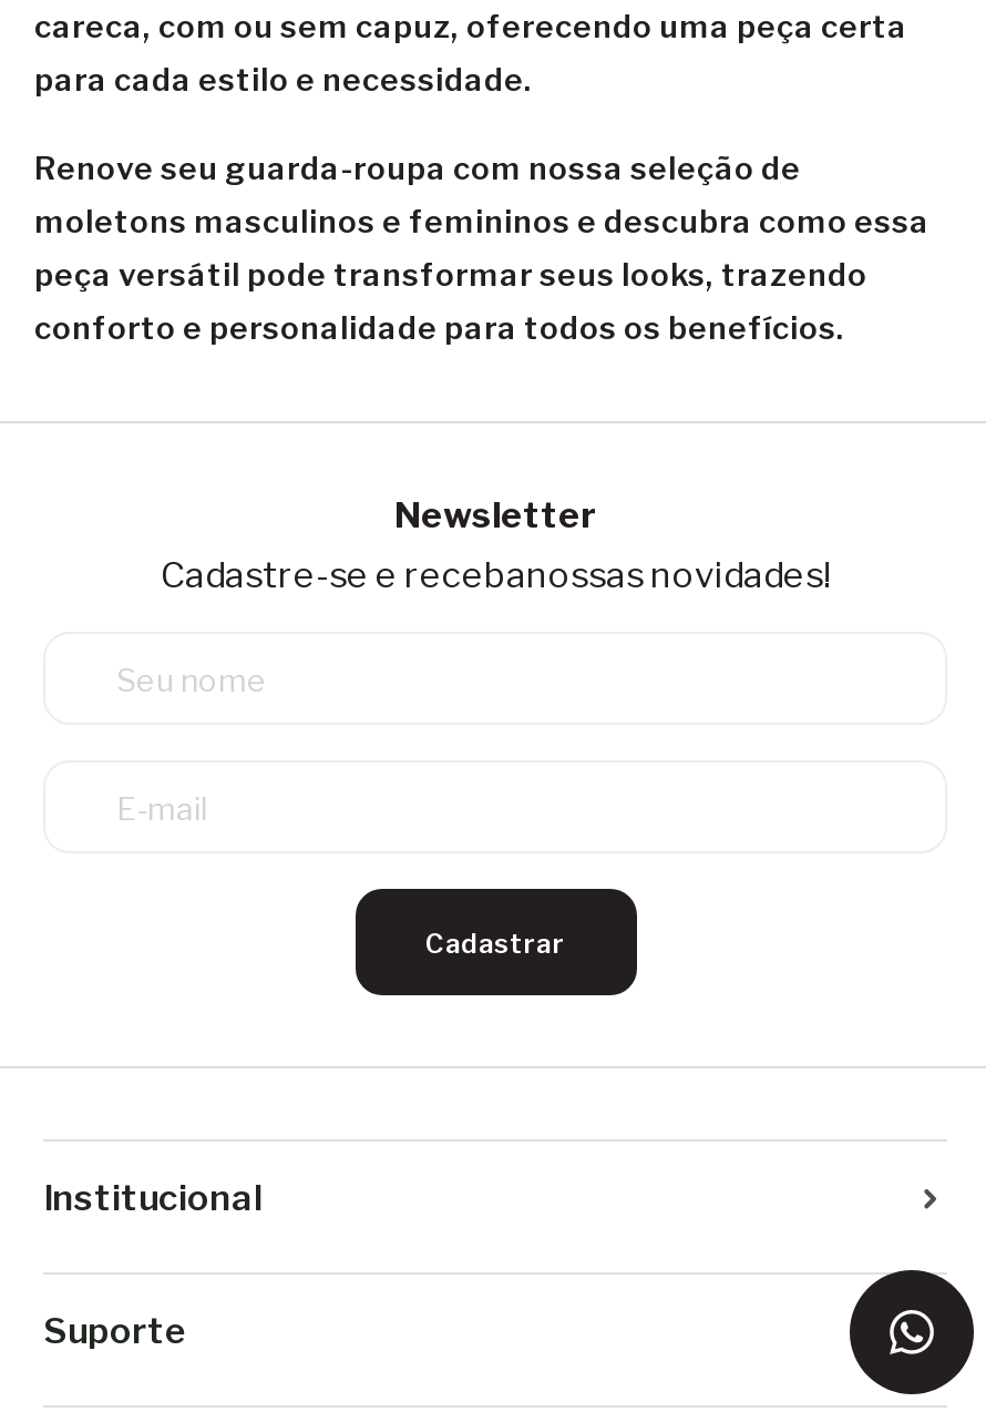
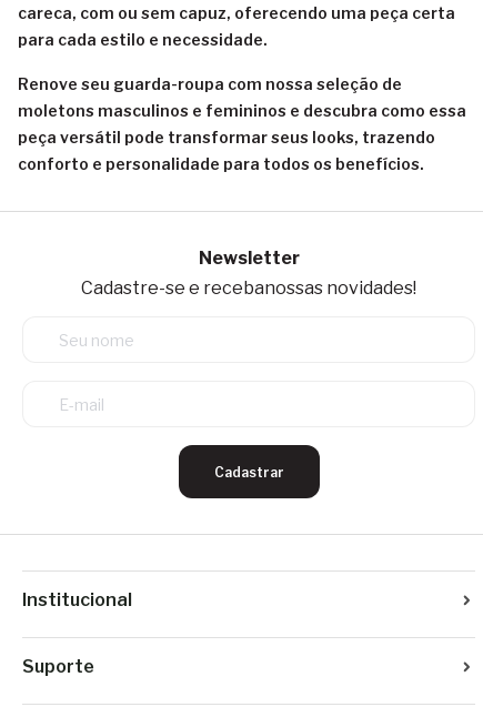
- [image]
